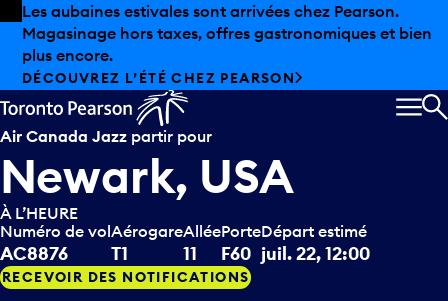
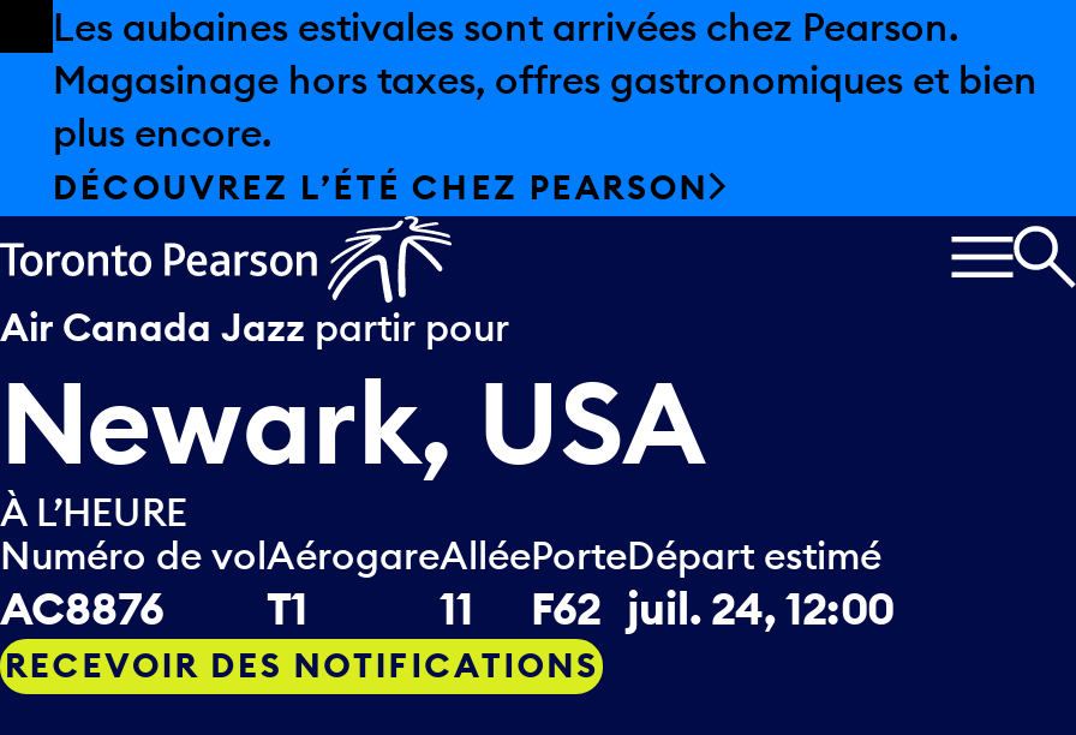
- F60
+ F62

- juil. 22, 12:00
+ juil. 24, 12:00
